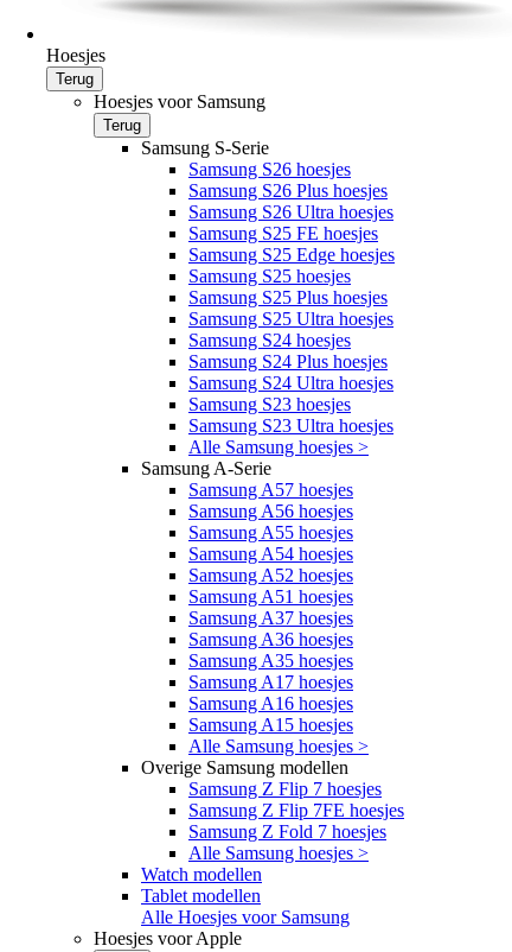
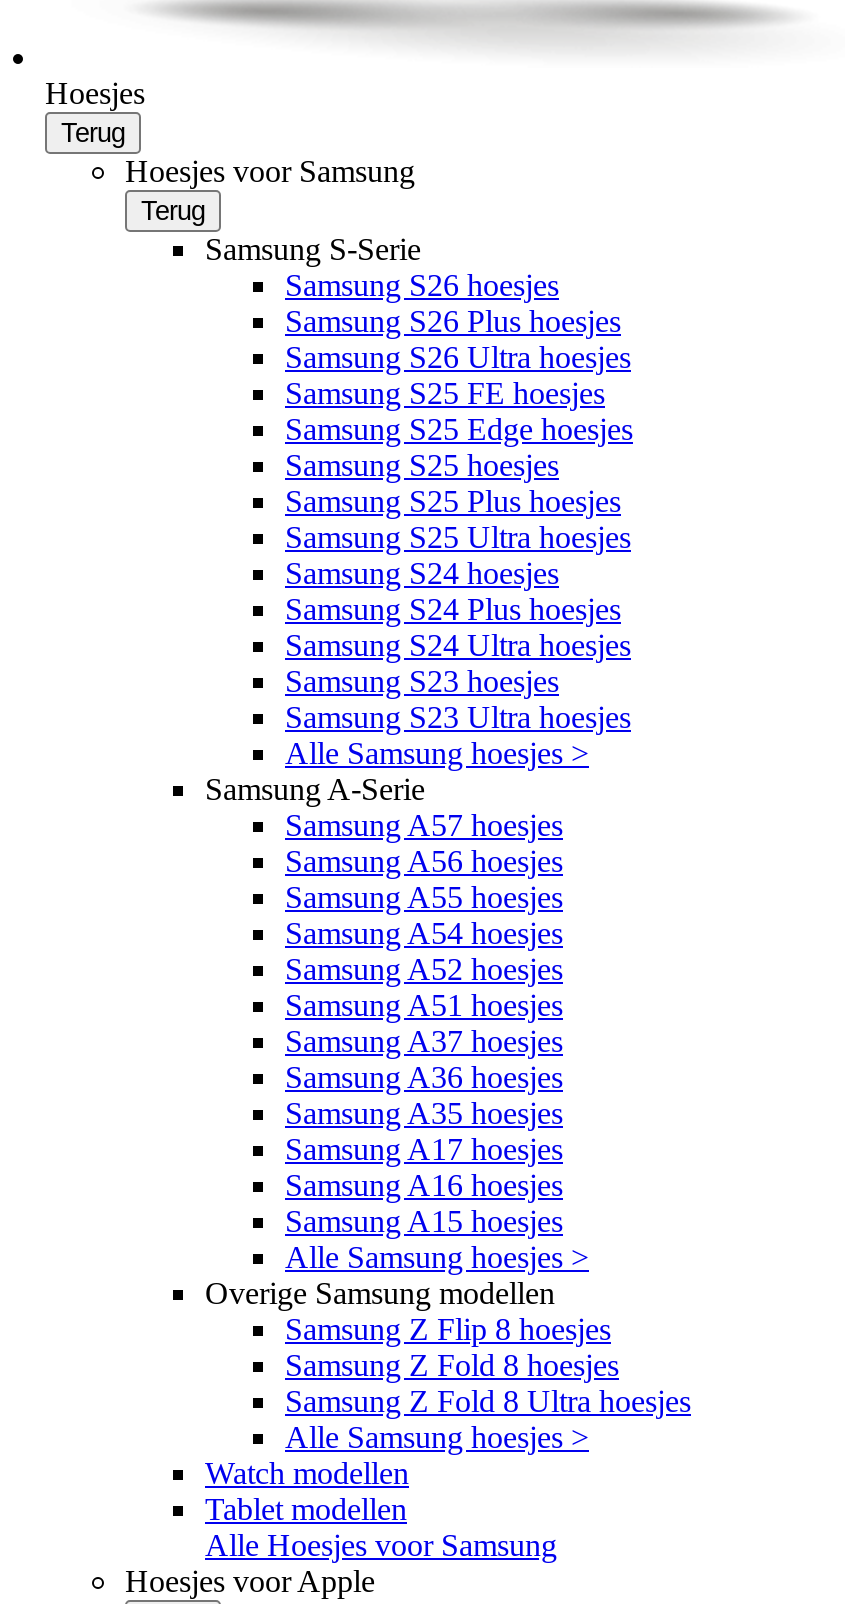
- Samsung Z Flip 7 hoesjes
- Samsung Z Flip 7FE hoesjes
- Samsung Z Fold 7 hoesjes
+ Samsung Z Flip 8 hoesjes
+ Samsung Z Fold 8 hoesjes
+ Samsung Z Fold 8 Ultra hoesjes
